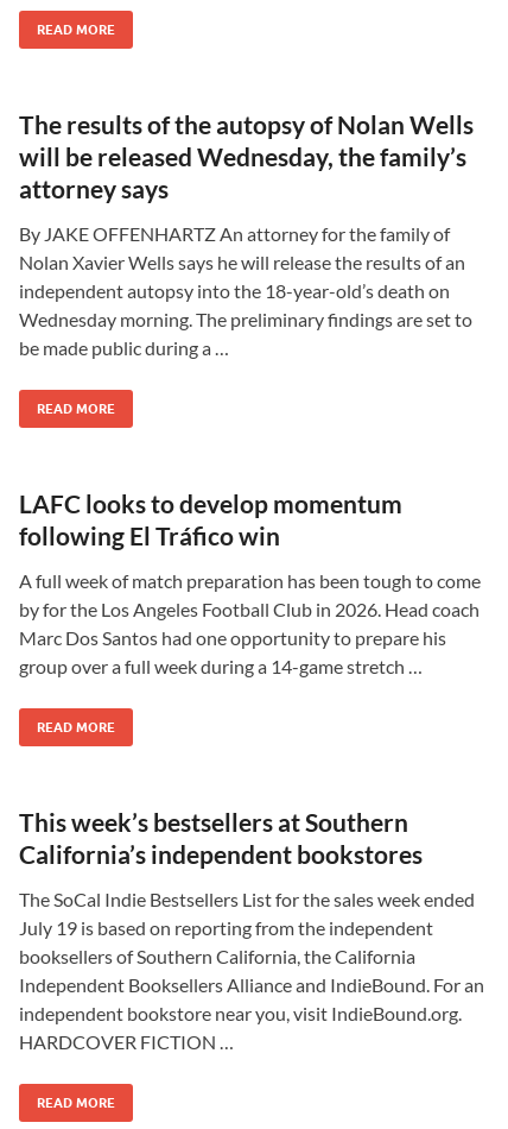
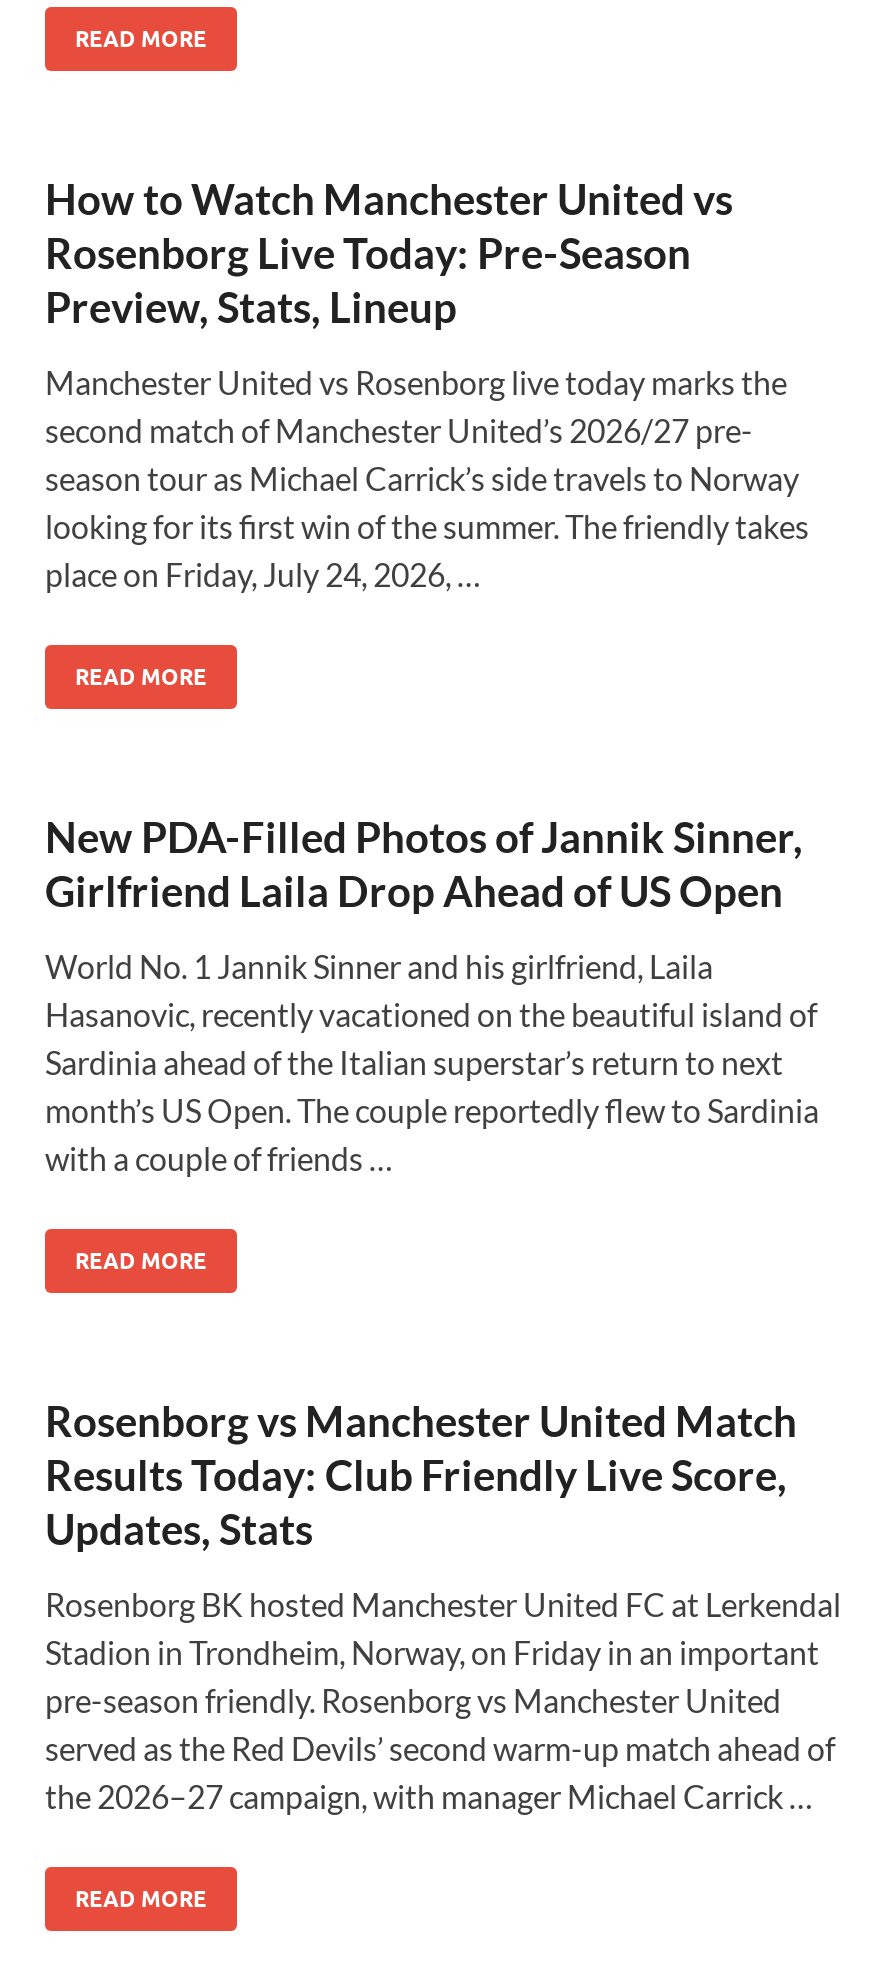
- The results of the autopsy of Nolan Wells
- will be released Wednesday, the family’s
- attorney says
+ How to Watch Manchester United vs
+ Rosenborg Live Today: Pre-Season
+ Preview, Stats, Lineup

- By JAKE OFFENHARTZ An attorney for the family of
- Nolan Xavier Wells says he will release the results of an
- independent autopsy into the 18-year-old’s death on
- Wednesday morning. The preliminary findings are set to
- be made public during a …
+ Manchester United vs Rosenborg live today marks the
+ second match of Manchester United’s 2026/27 pre-
+ season tour as Michael Carrick’s side travels to Norway
+ looking for its first win of the summer. The friendly takes
+ place on Friday, July 24, 2026, …

- LAFC looks to develop momentum
- following El Tráfico win
+ New PDA-Filled Photos of Jannik Sinner,
+ Girlfriend Laila Drop Ahead of US Open

- A full week of match preparation has been tough to come
- by for the Los Angeles Football Club in 2026. Head coach
- Marc Dos Santos had one opportunity to prepare his
- group over a full week during a 14-game stretch …
+ World No. 1 Jannik Sinner and his girlfriend, Laila
+ Hasanovic, recently vacationed on the beautiful island of
+ Sardinia ahead of the Italian superstar’s return to next
+ month’s US Open. The couple reportedly flew to Sardinia
+ with a couple of friends …

- This week’s bestsellers at Southern
- California’s independent bookstores
+ Rosenborg vs Manchester United Match
+ Results Today: Club Friendly Live Score,
+ Updates, Stats

- The SoCal Indie Bestsellers List for the sales week ended
- July 19 is based on reporting from the independent
- booksellers of Southern California, the California
- Independent Booksellers Alliance and IndieBound. For an
- independent bookstore near you, visit IndieBound.org.
- HARDCOVER FICTION …
+ Rosenborg BK hosted Manchester United FC at Lerkendal
+ Stadion in Trondheim, Norway, on Friday in an important
+ pre-season friendly. Rosenborg vs Manchester United
+ served as the Red Devils’ second warm-up match ahead of
+ the 2026–27 campaign, with manager Michael Carrick …
